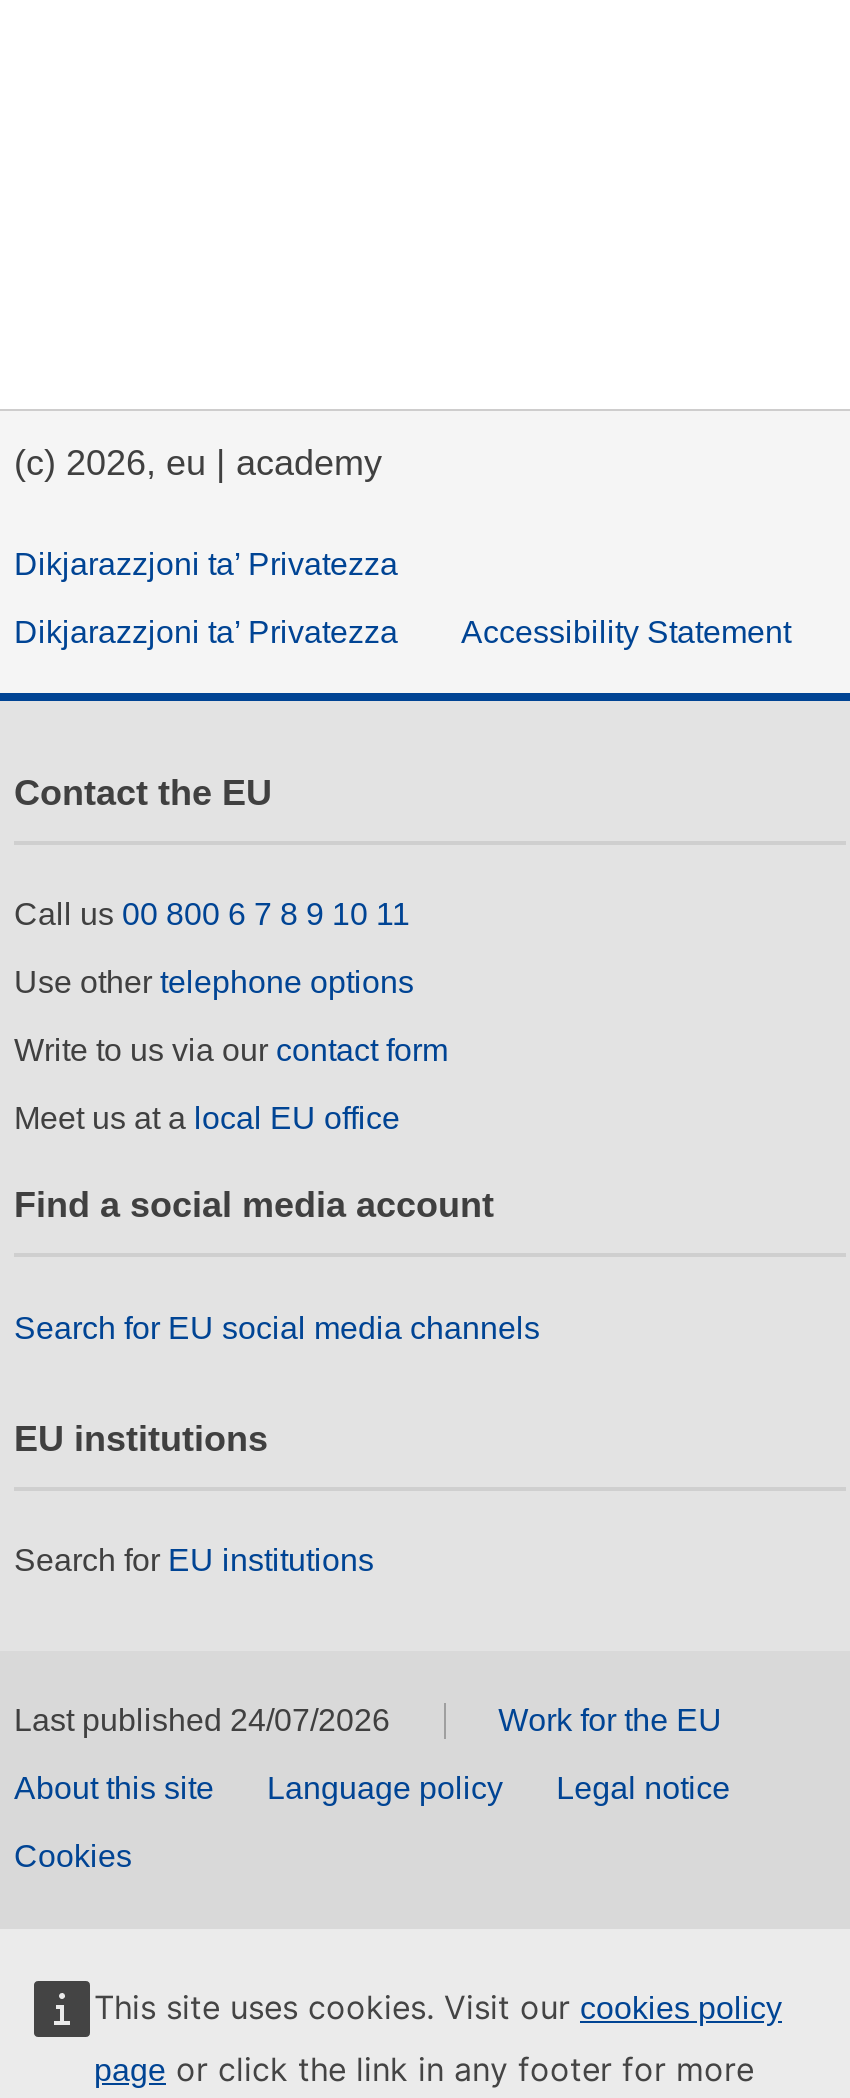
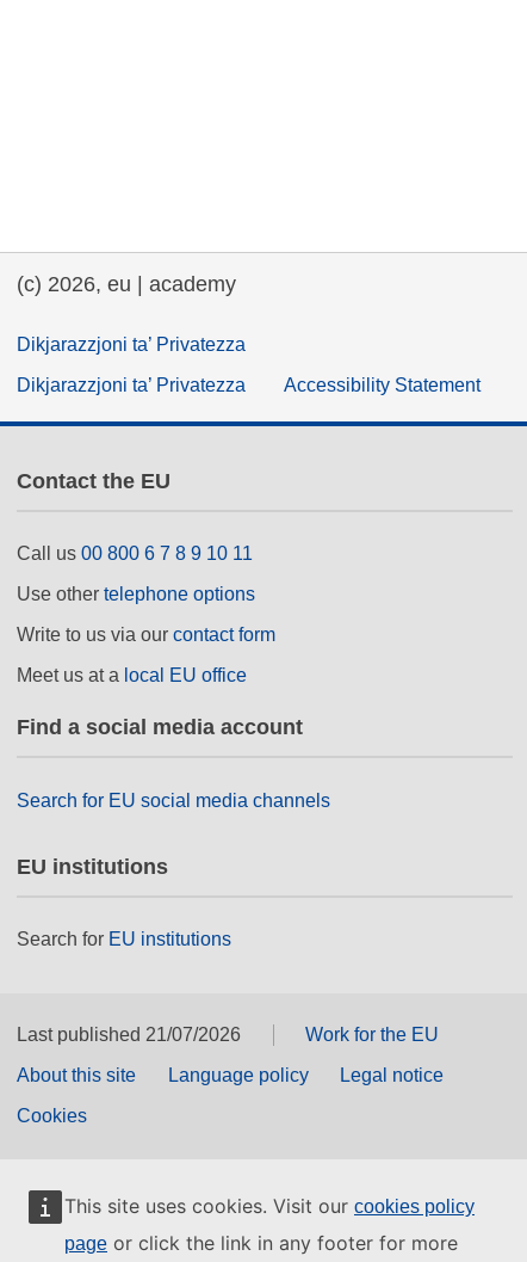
- Last published 24/07/2026
+ Last published 21/07/2026
